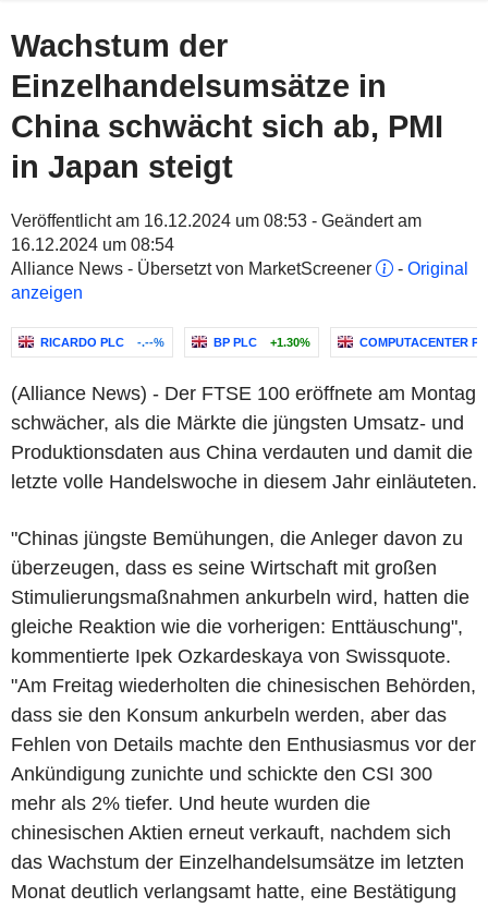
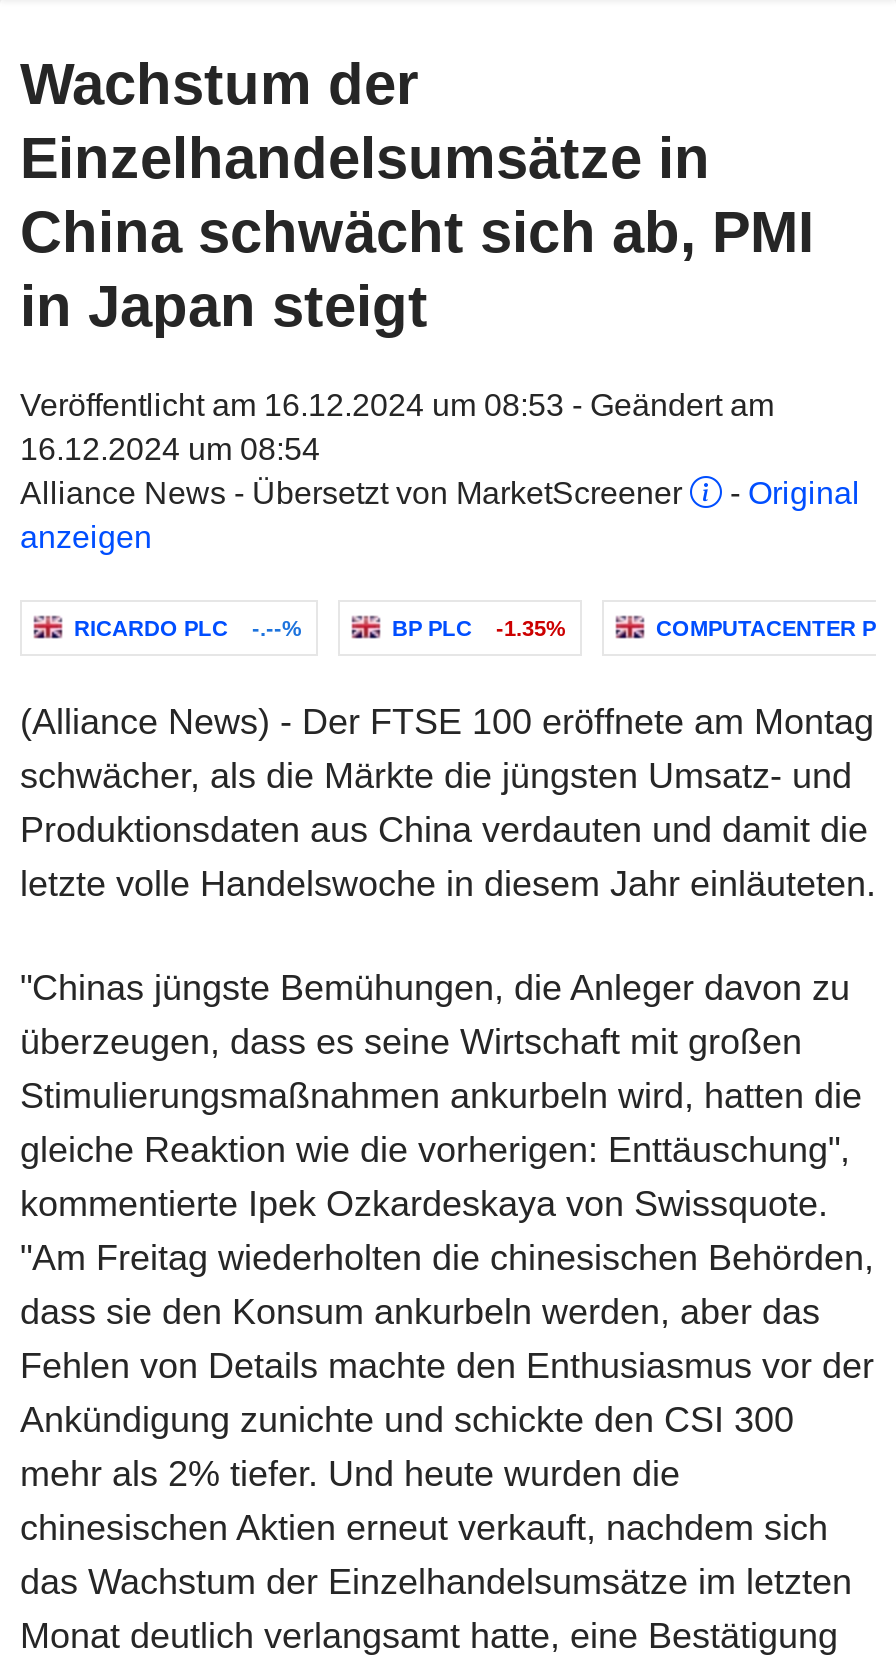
- BP PLC +1.30%
+ BP PLC -1.35%
